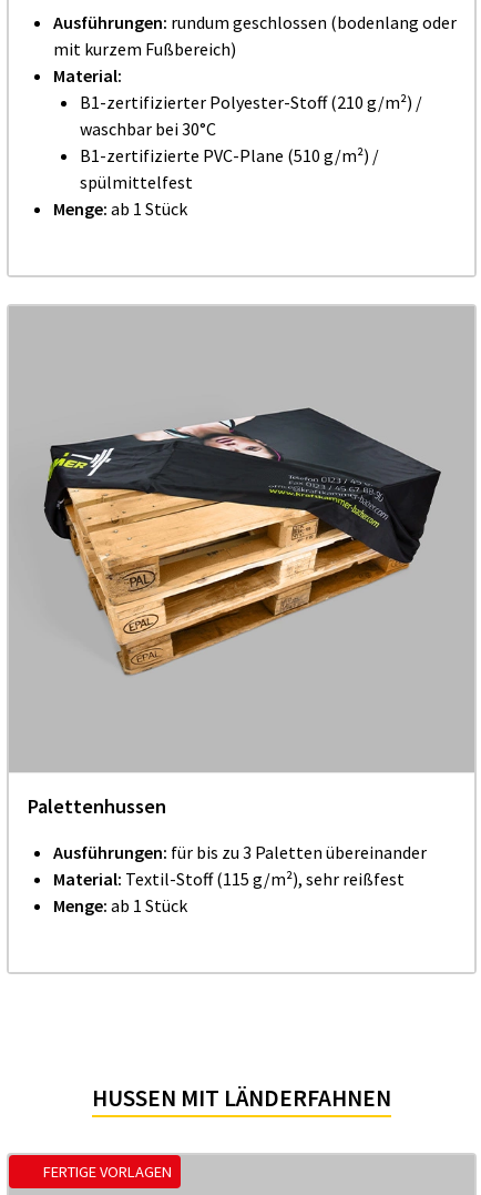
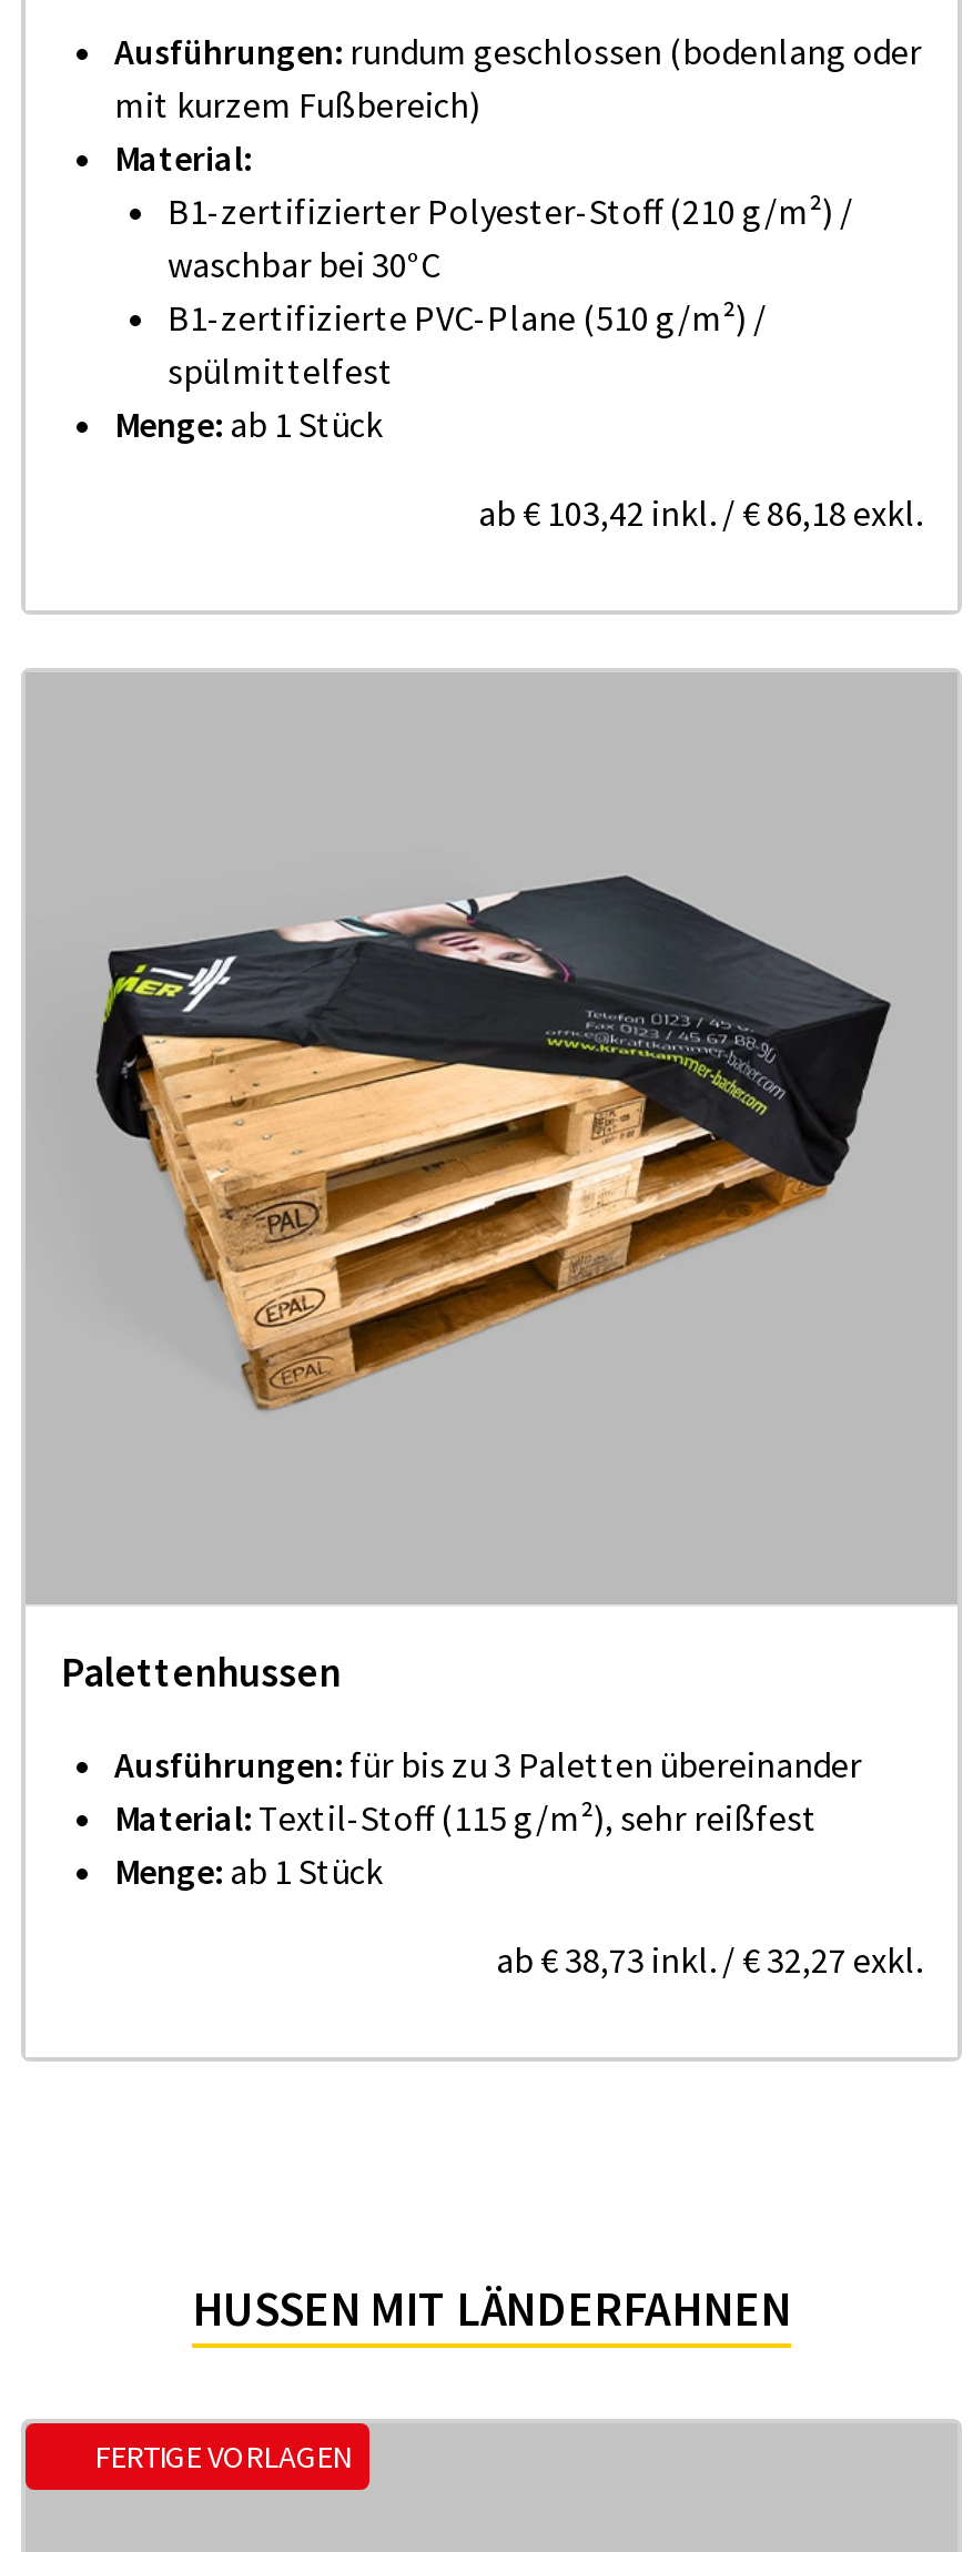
+ ab € 103,42 inkl. / € 86,18 exkl.

+ ab € 38,73 inkl. / € 32,27 exkl.
